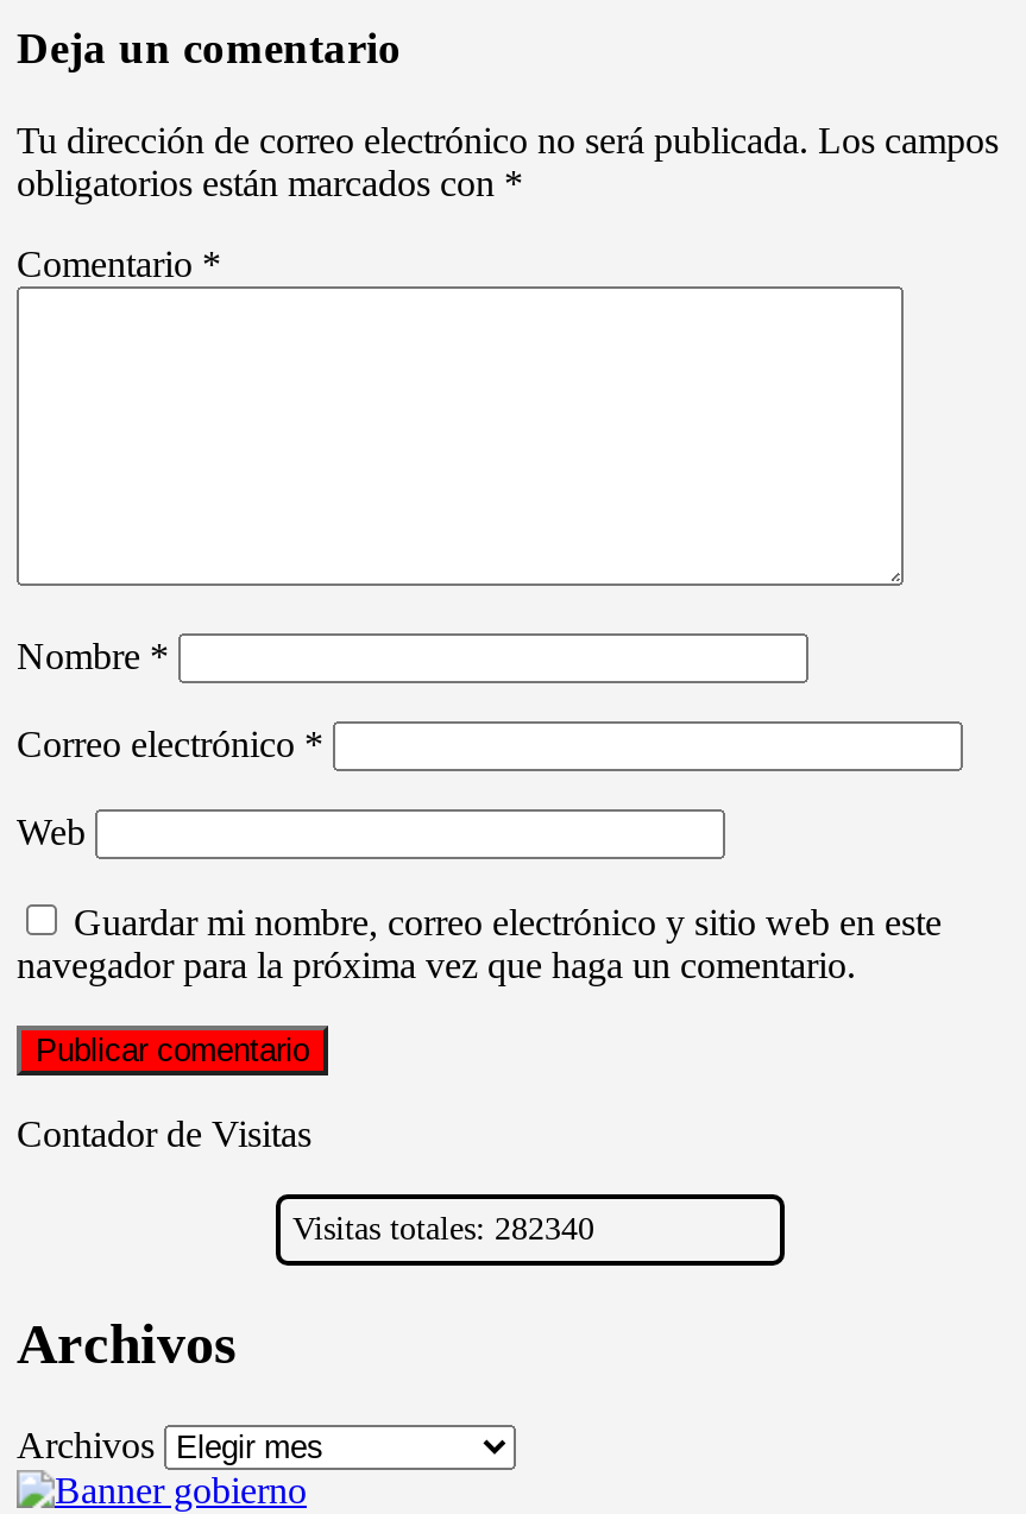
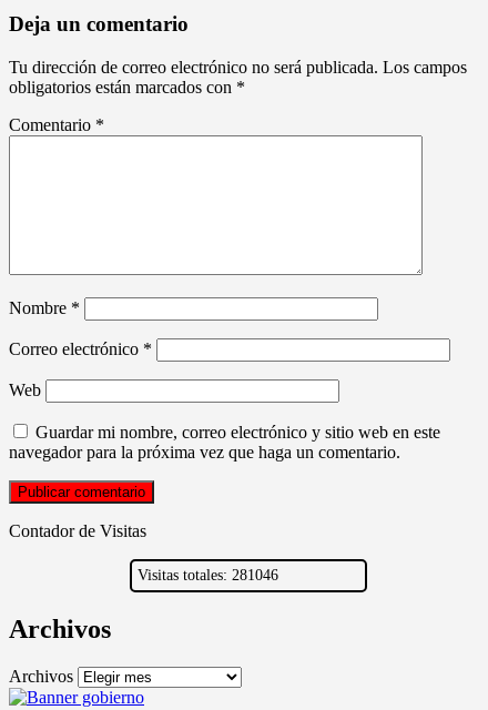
- Visitas totales: 282340
+ Visitas totales: 281046
